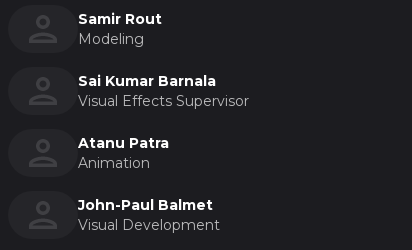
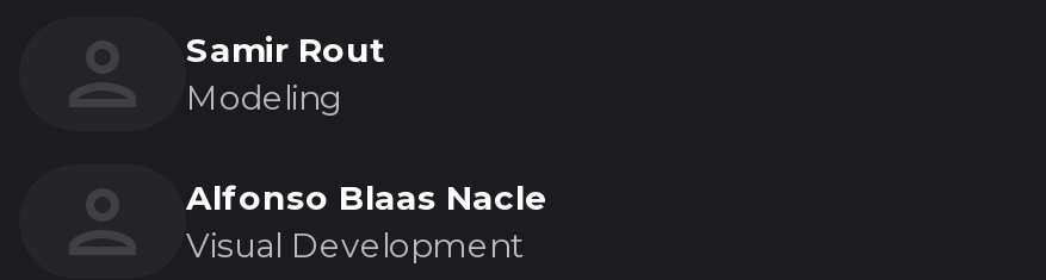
- Sai Kumar Barnala
- Visual Effects Supervisor
- Atanu Patra
- Animation
- John-Paul Balmet
+ Alfonso Blaas Nacle
